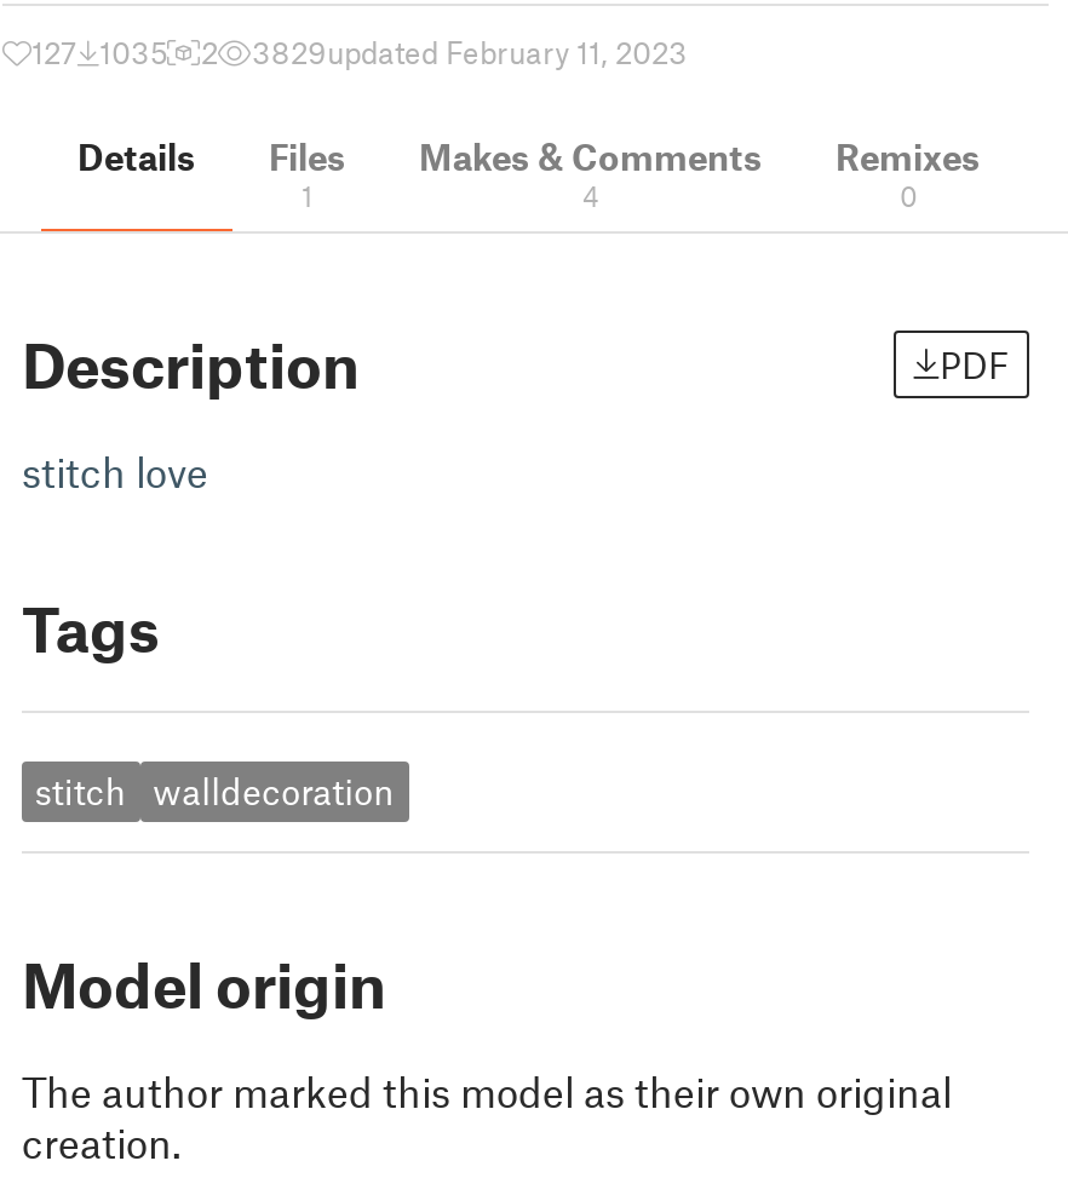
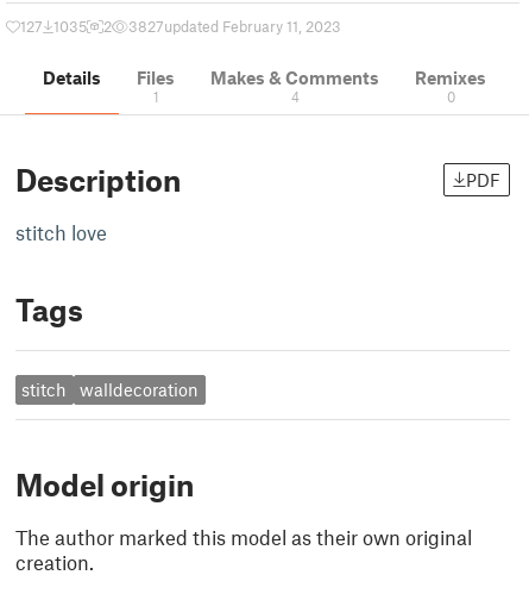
- 3829updated February 11, 2023
+ 3827updated February 11, 2023
